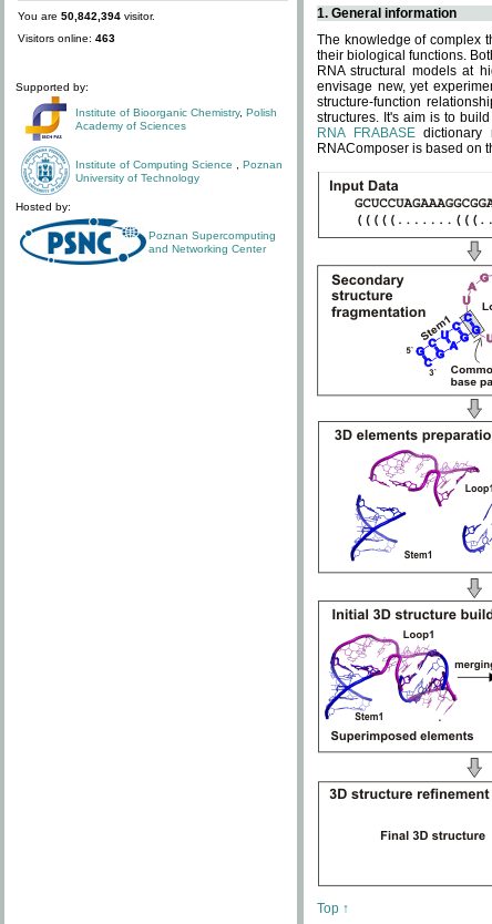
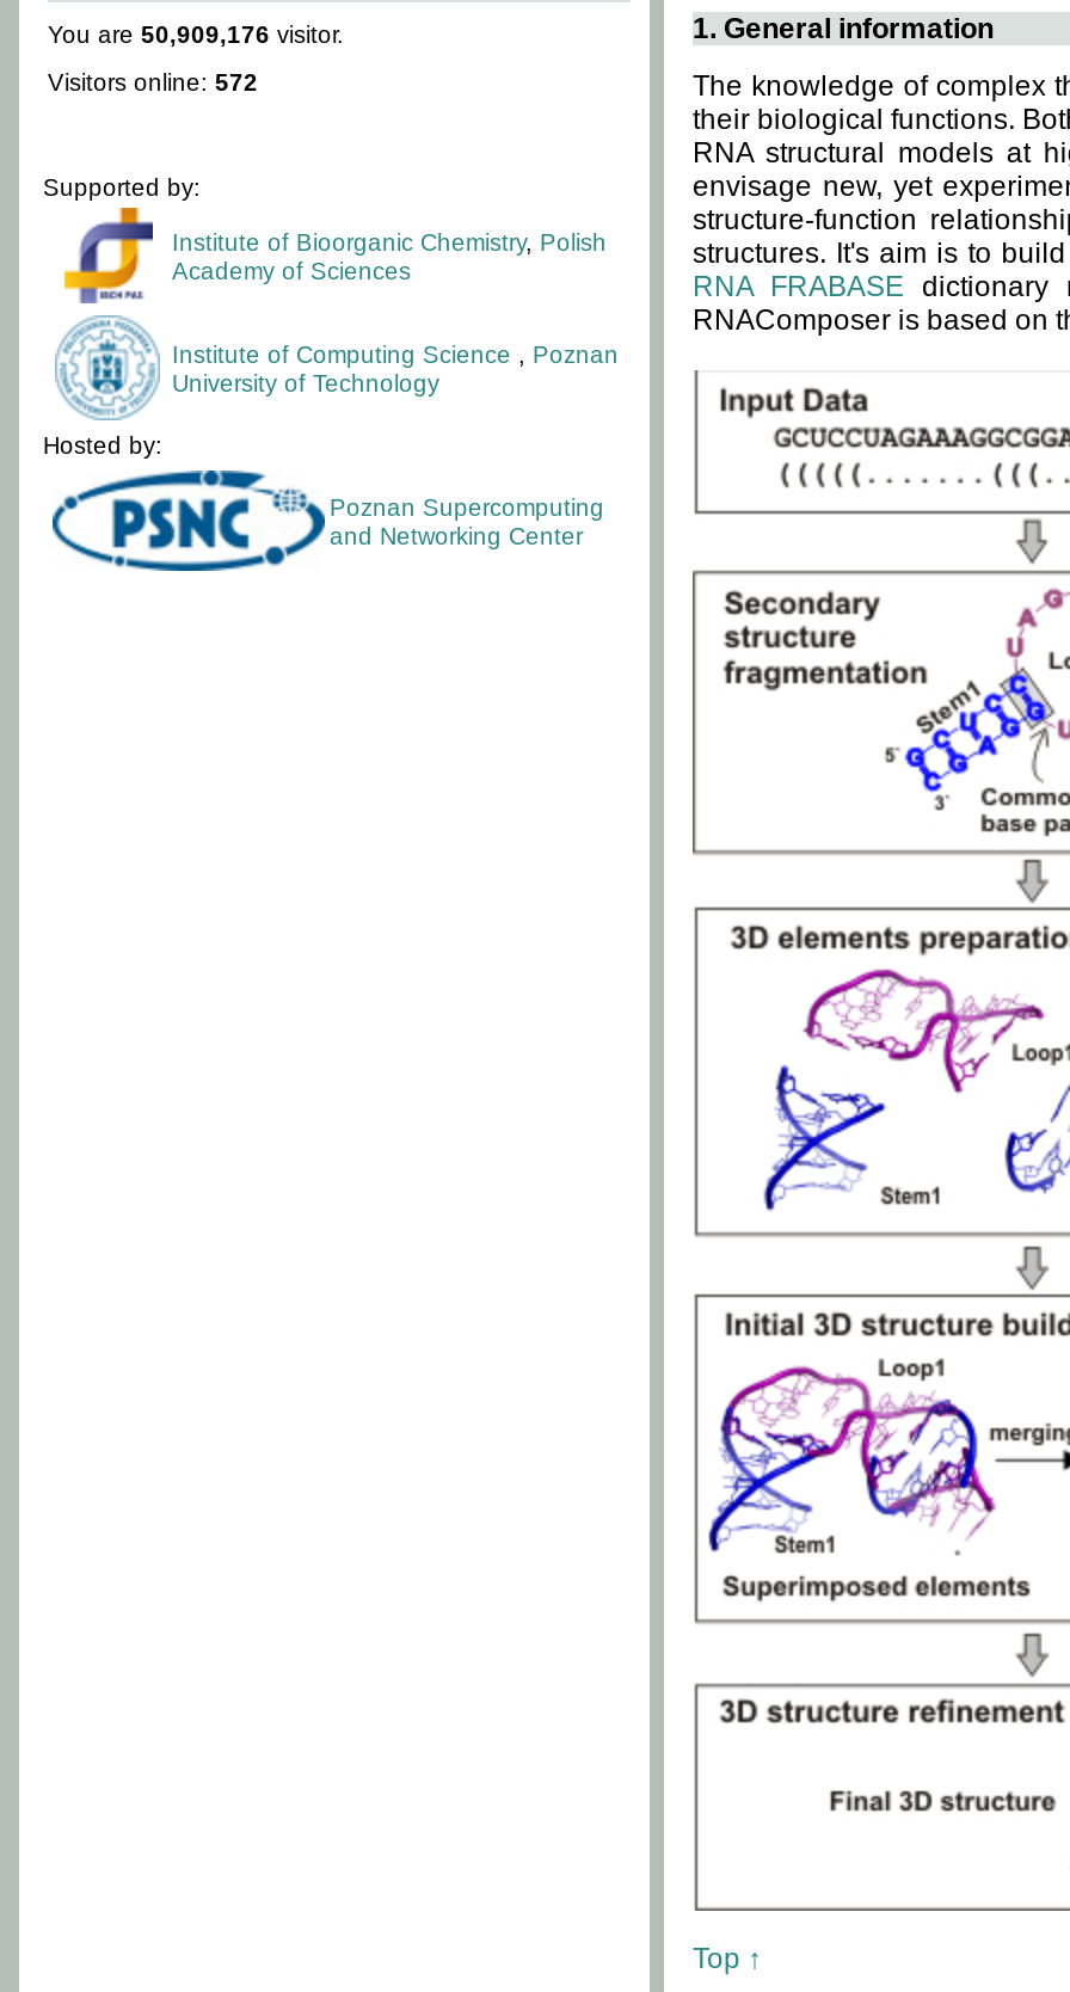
- You are 50,842,394 visitor.
+ You are 50,909,176 visitor.

- Visitors online: 463
+ Visitors online: 572
